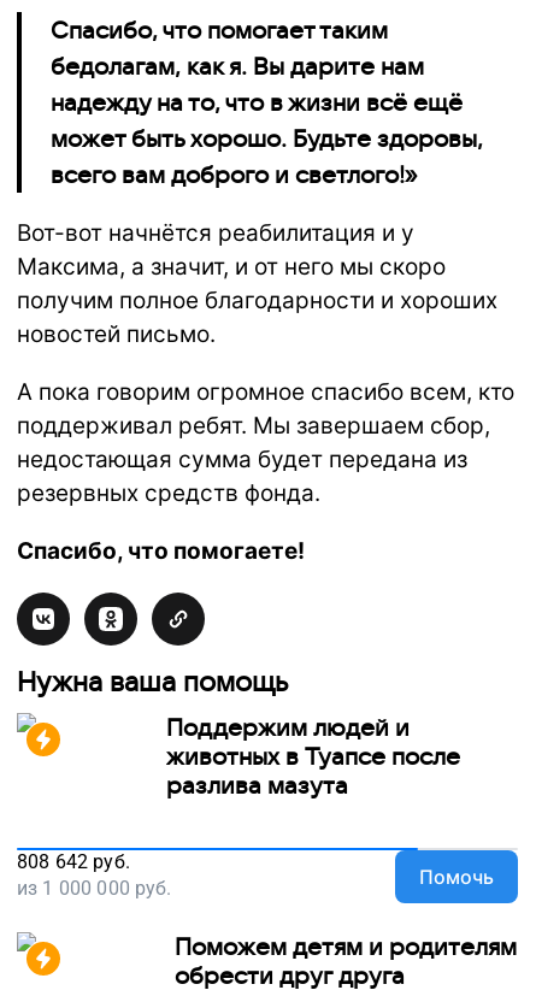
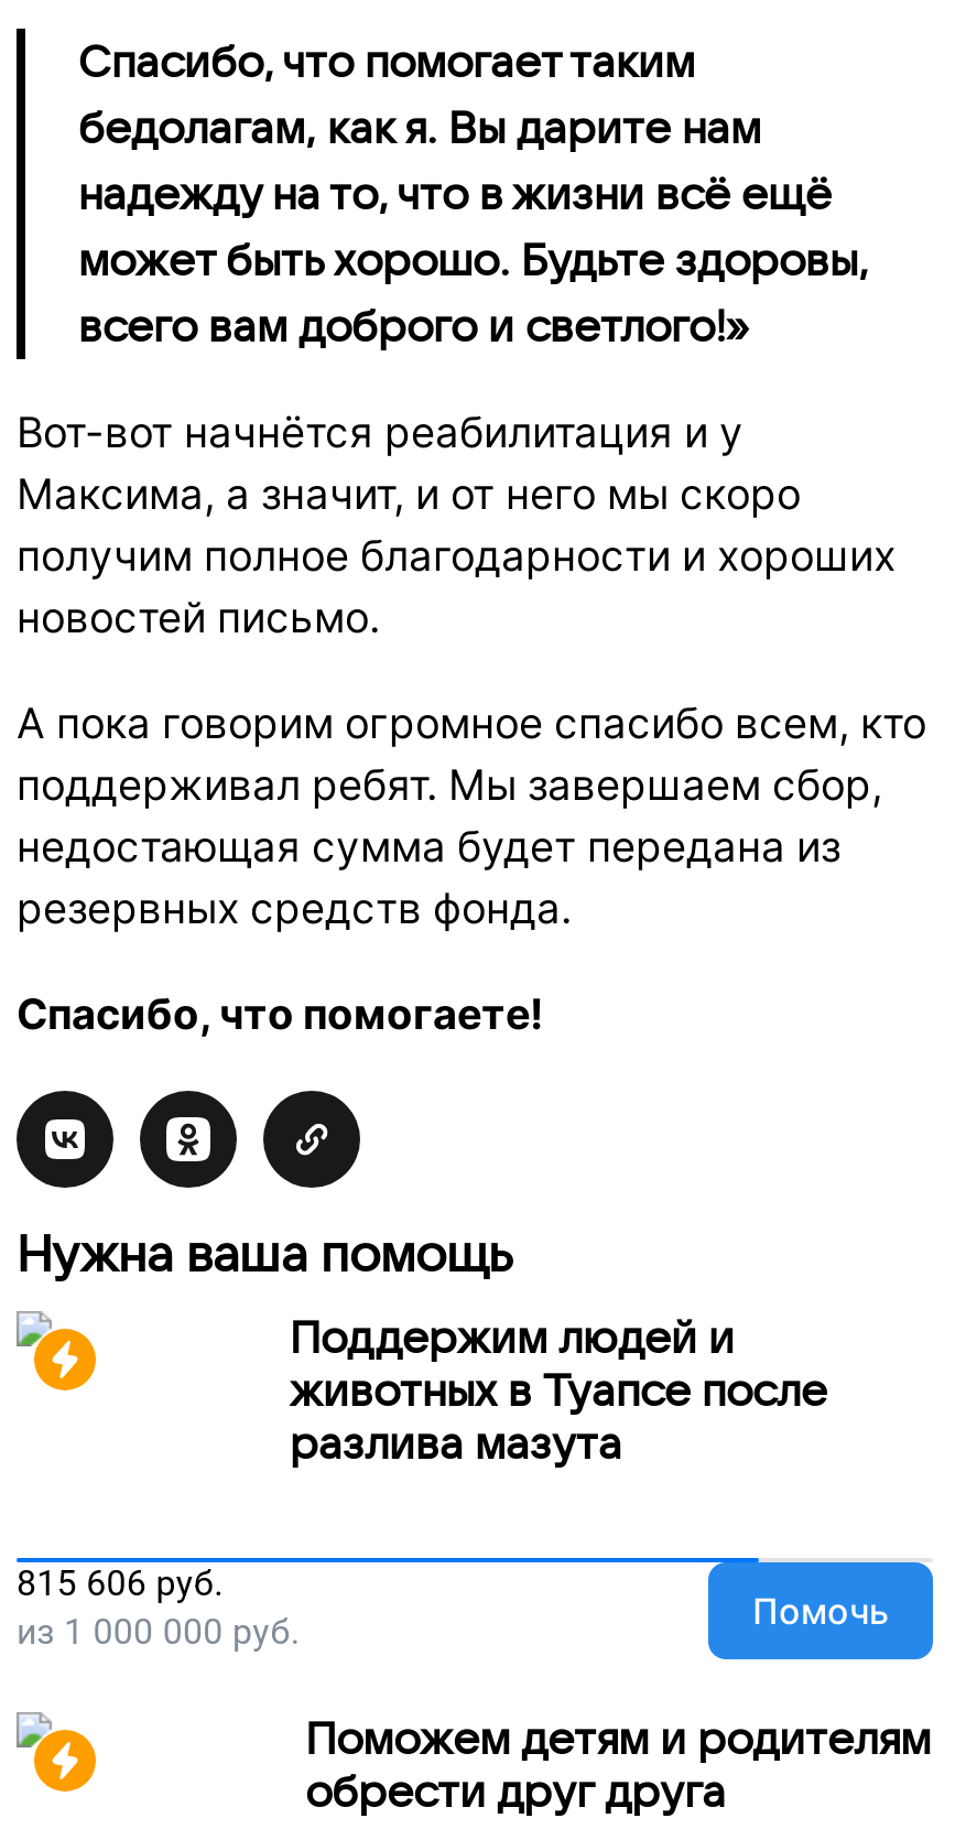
- 808 642 руб.
+ 815 606 руб.
